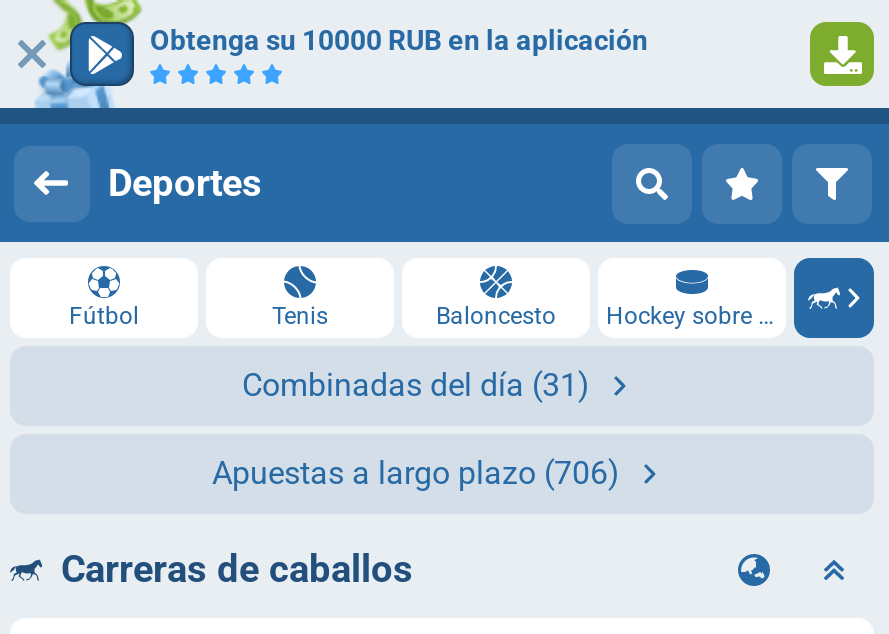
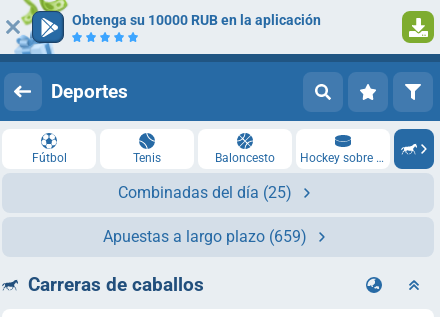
- Combinadas del día (31)
+ Combinadas del día (25)

- Apuestas a largo plazo (706)
+ Apuestas a largo plazo (659)
